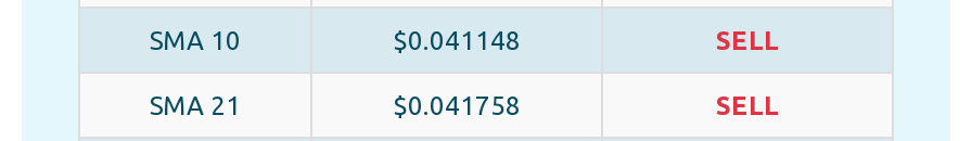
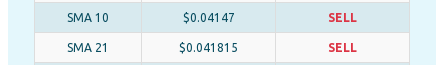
- $0.041148
+ $0.04147

- $0.041758
+ $0.041815
